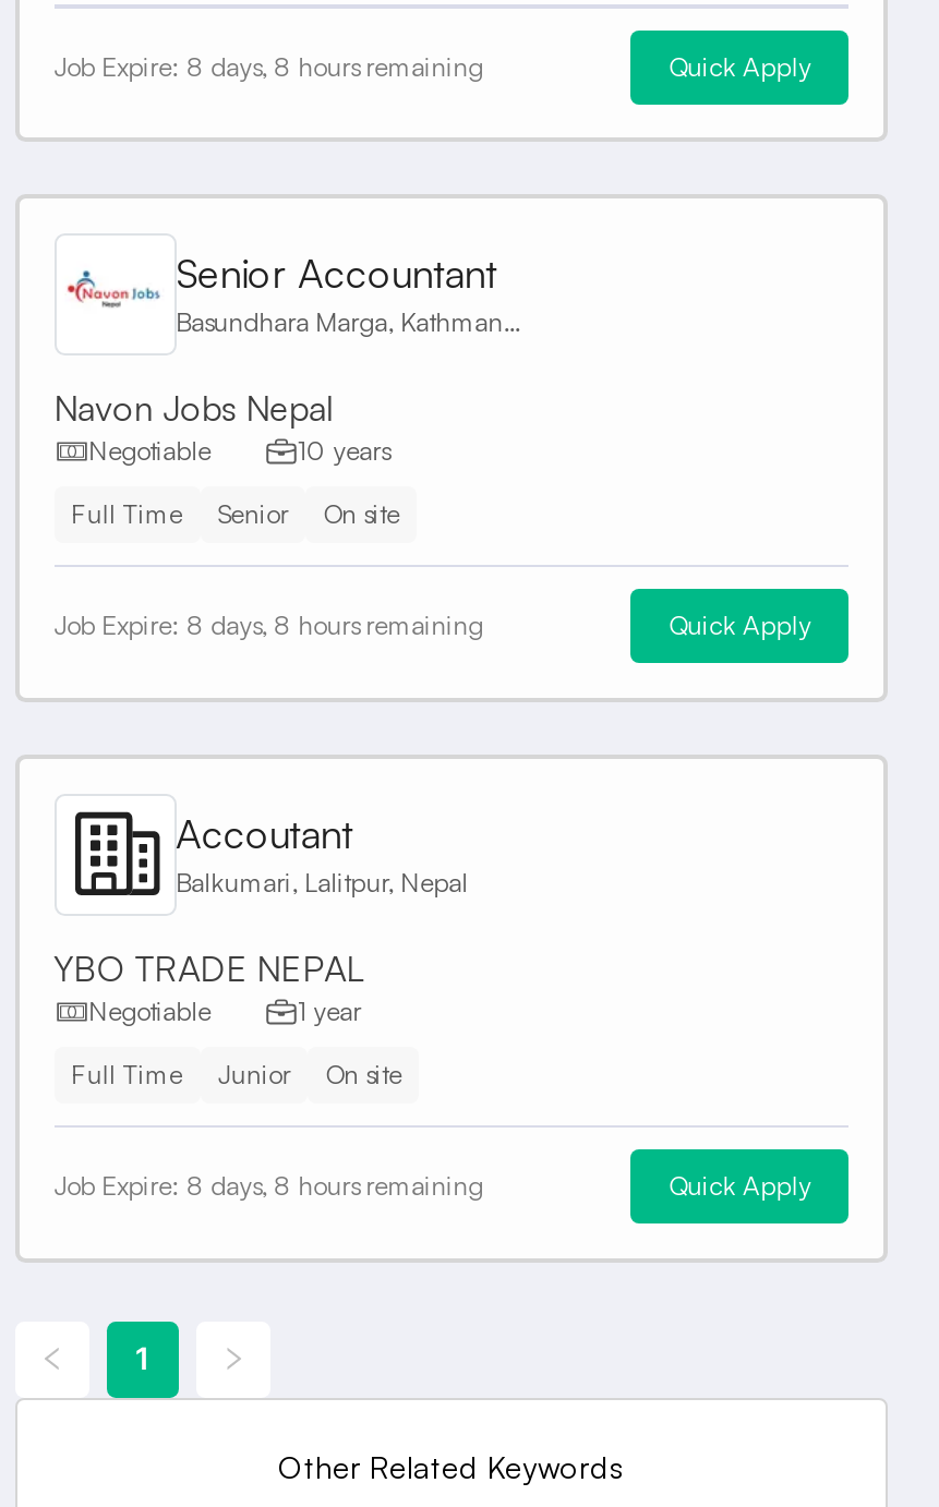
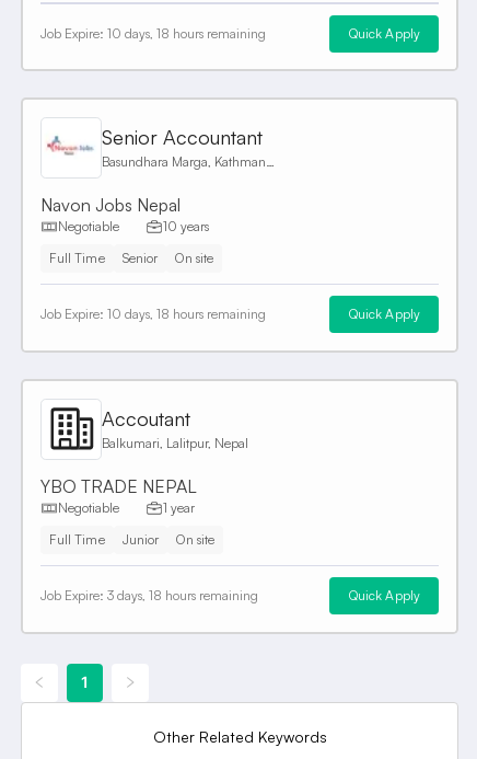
- Job Expire: 8 days, 8 hours remaining
+ Job Expire: 10 days, 18 hours remaining

- Job Expire: 8 days, 8 hours remaining
+ Job Expire: 10 days, 18 hours remaining

- Job Expire: 8 days, 8 hours remaining
+ Job Expire: 3 days, 18 hours remaining
